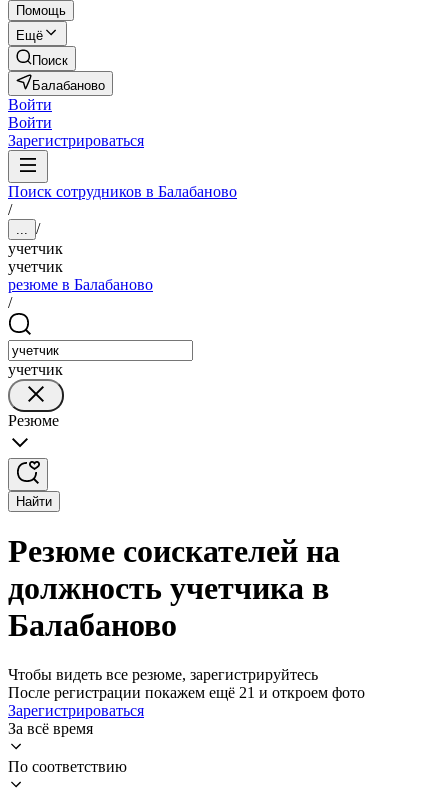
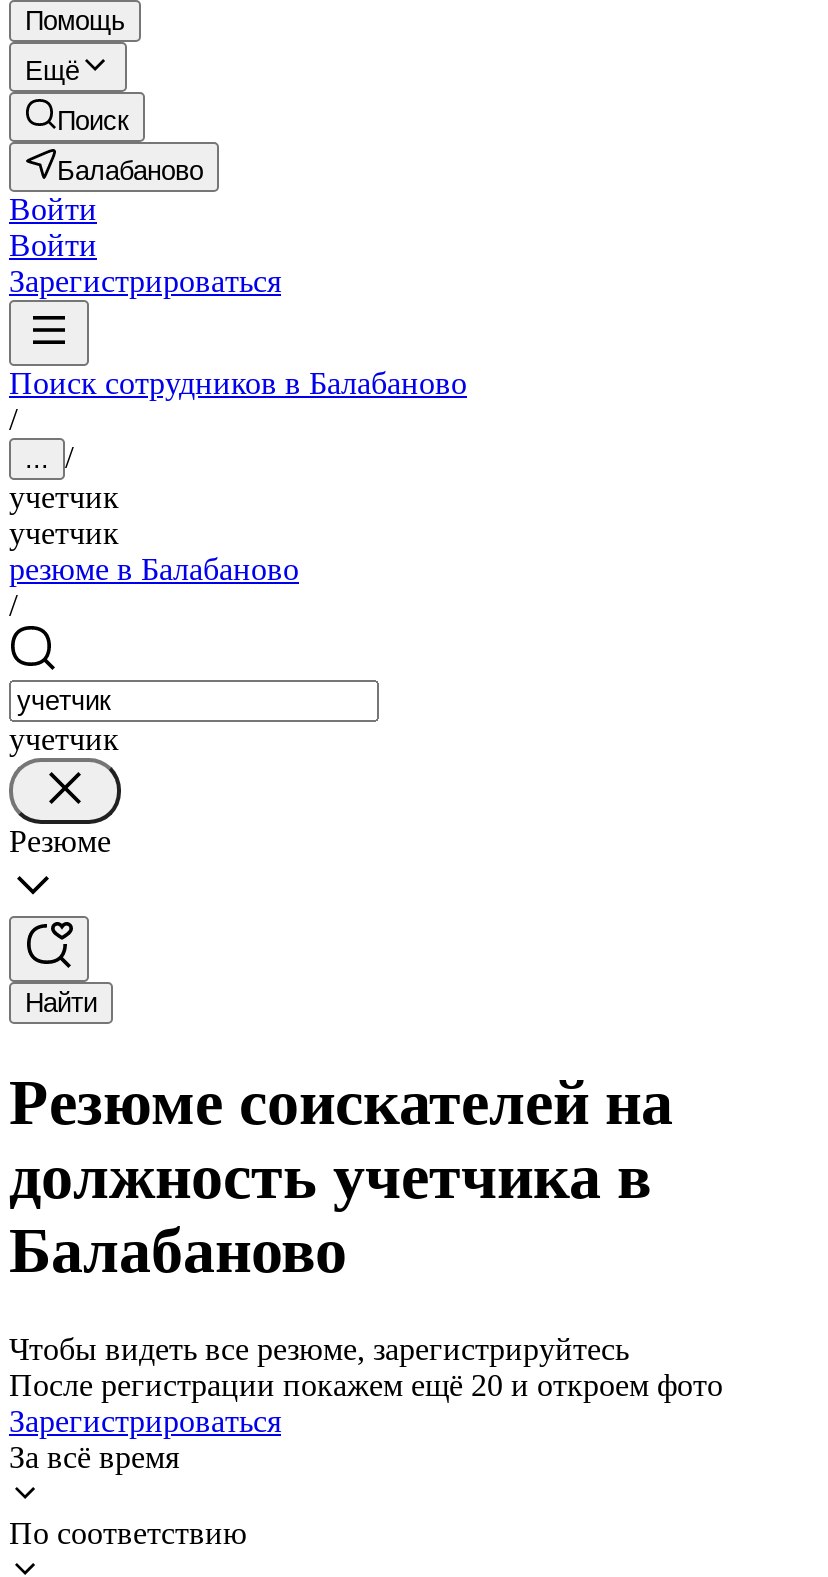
- После регистрации покажем ещё 21 и откроем фото
+ После регистрации покажем ещё 20 и откроем фото
